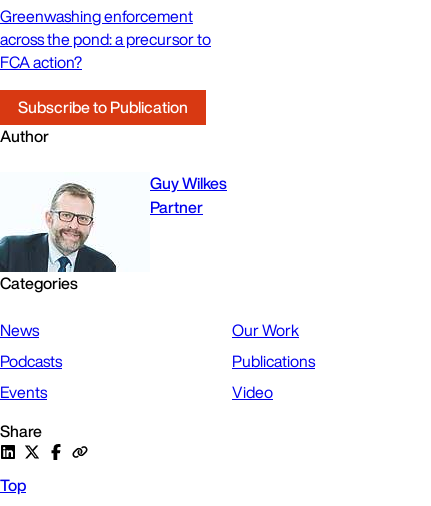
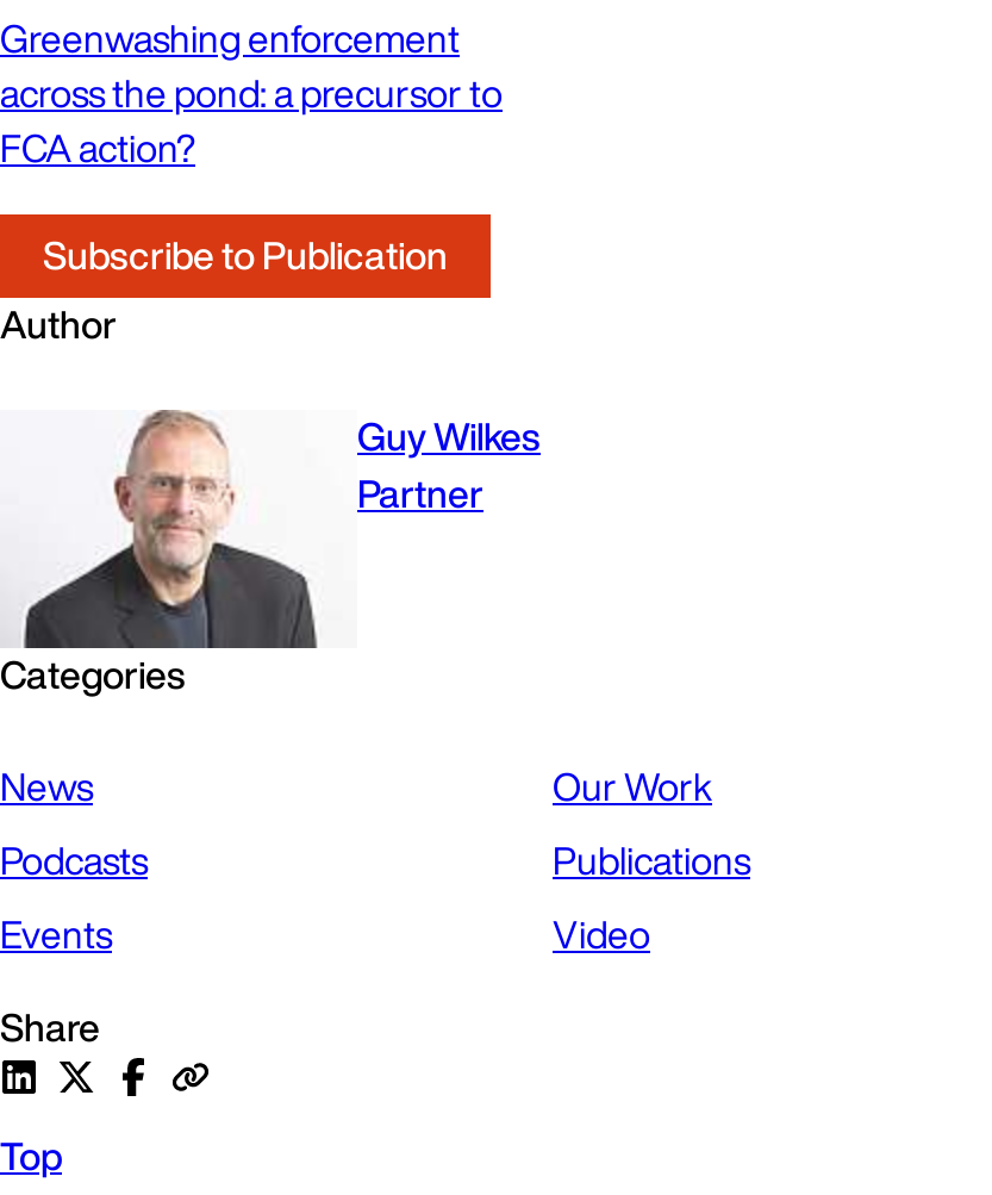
- [image]
+ [image]
